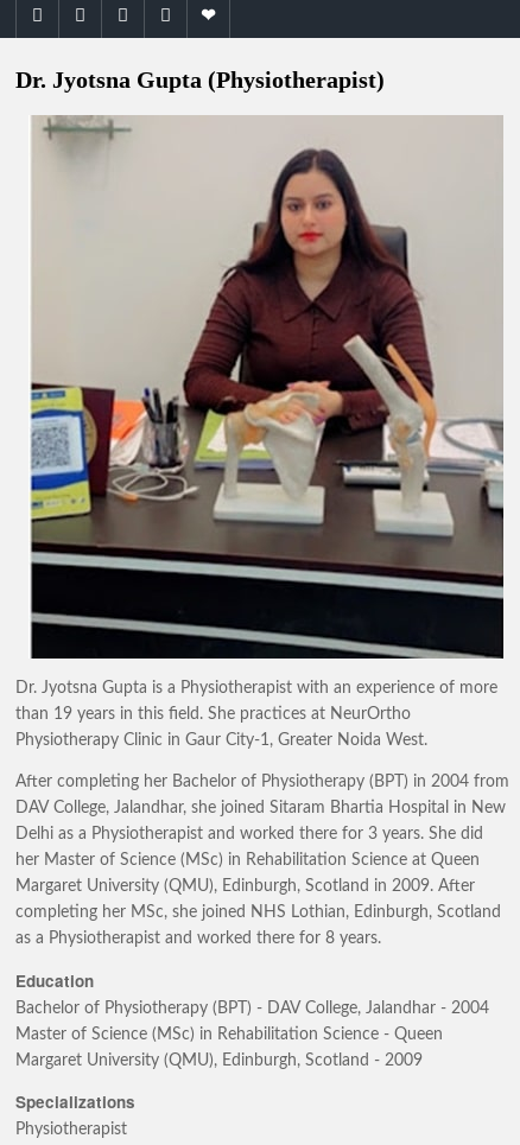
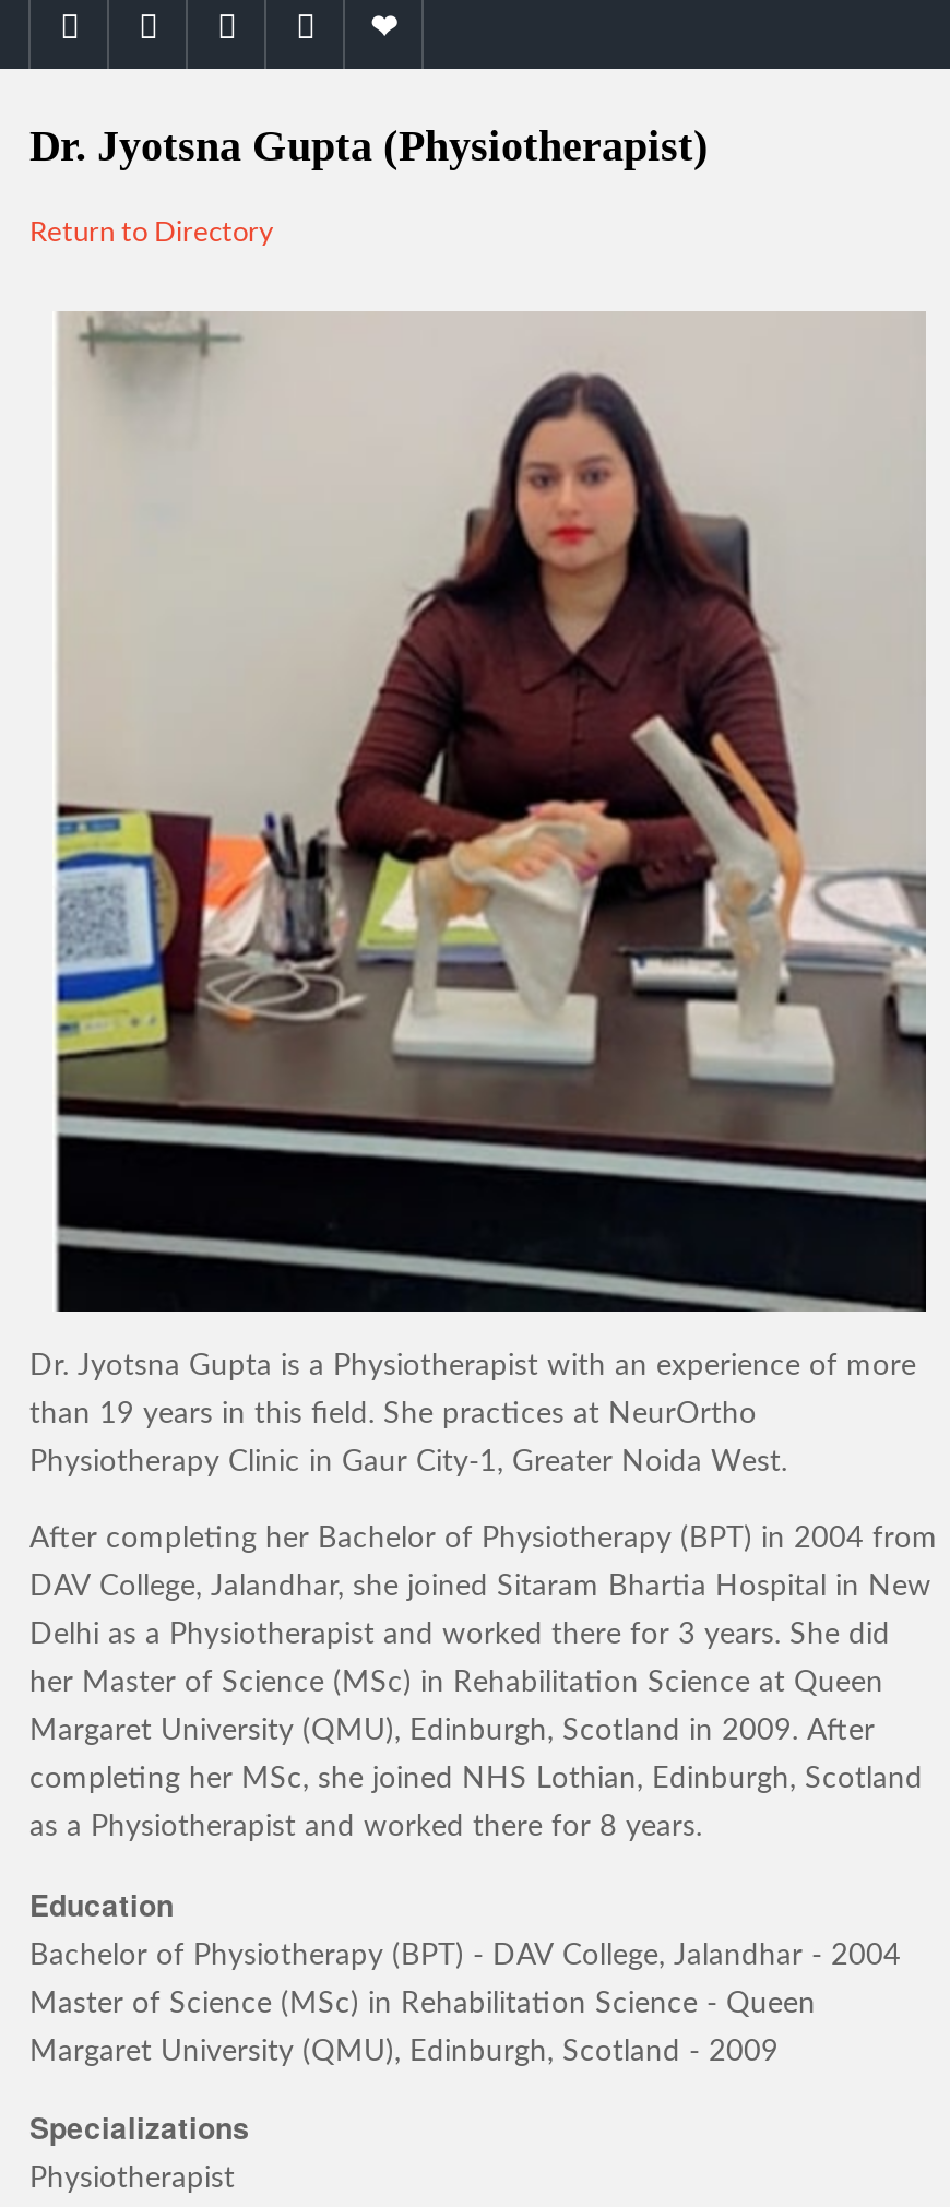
+ Return to Directory
